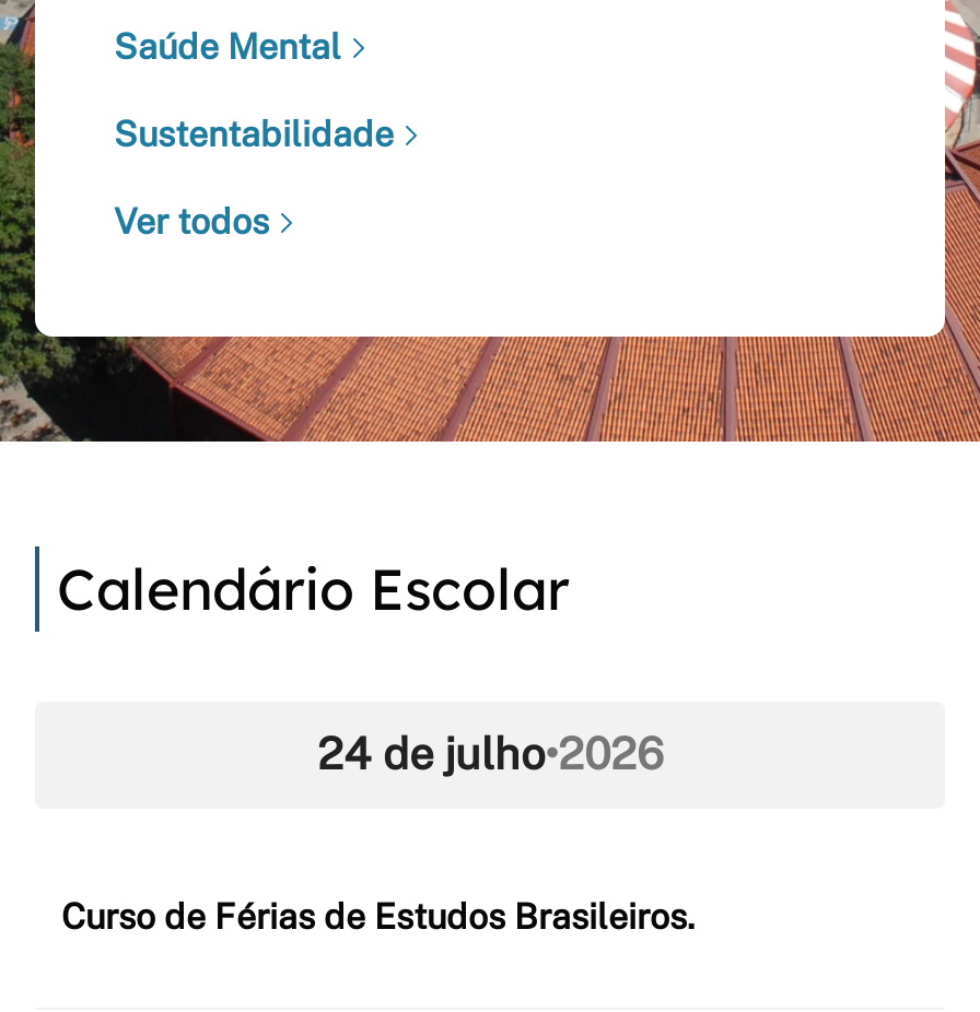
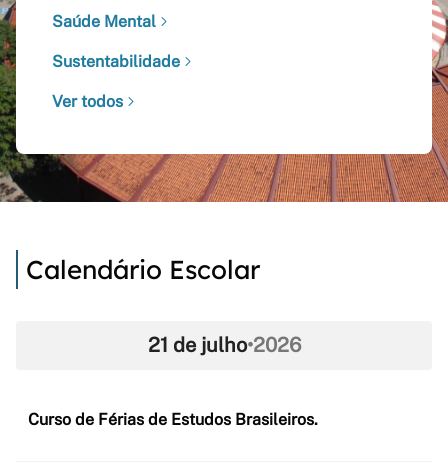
- 24 de julho•2026
+ 21 de julho•2026
